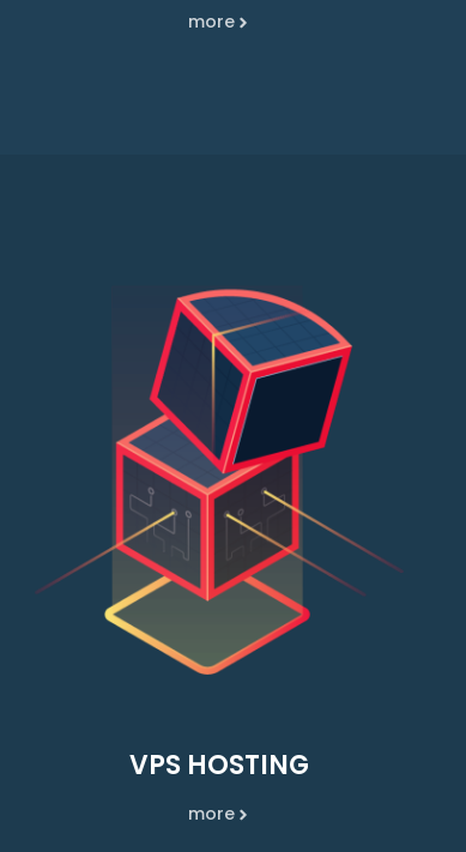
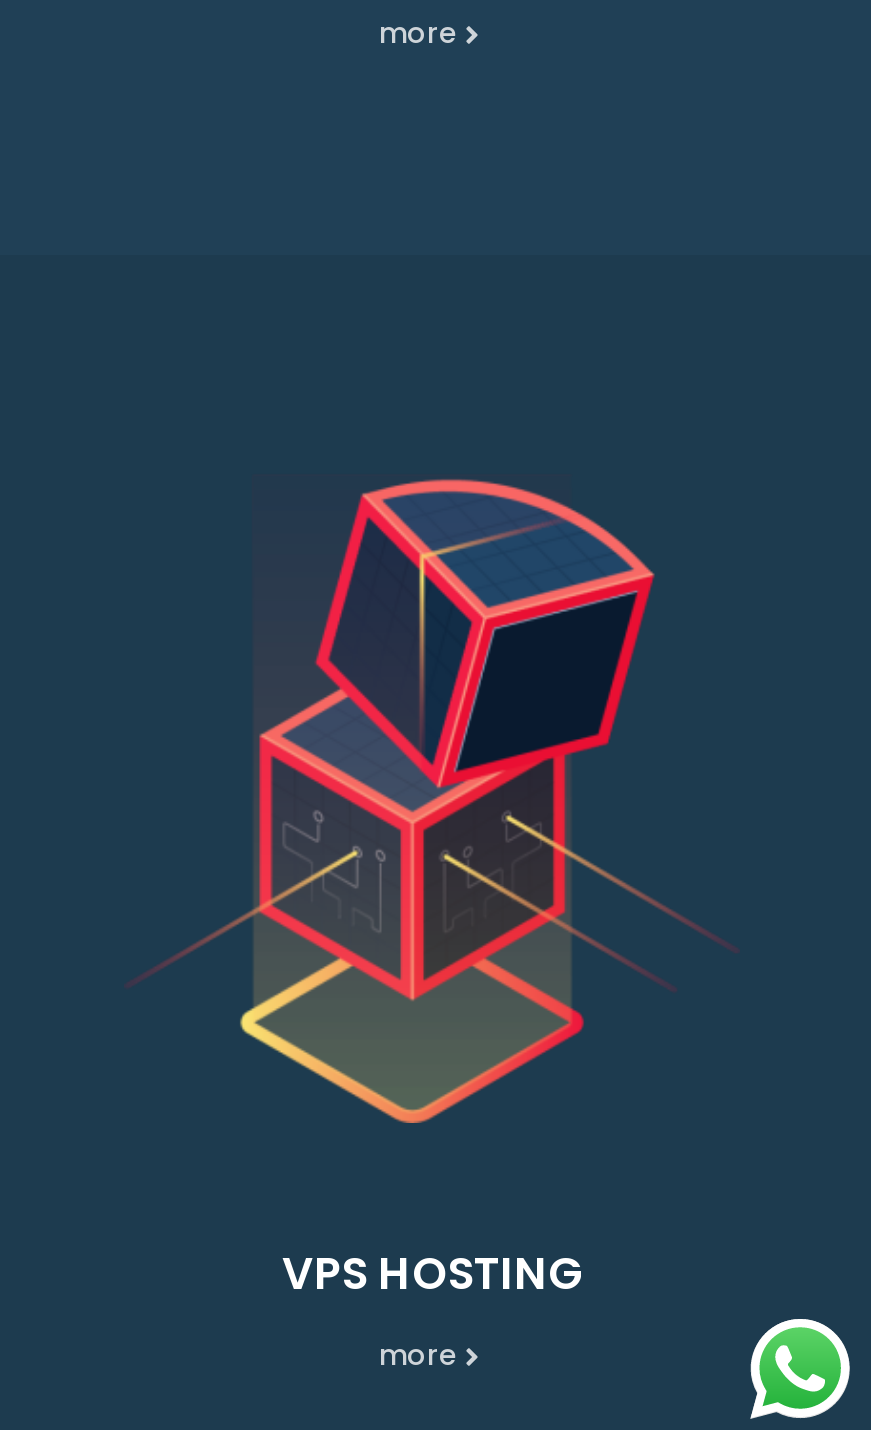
+ [image]
